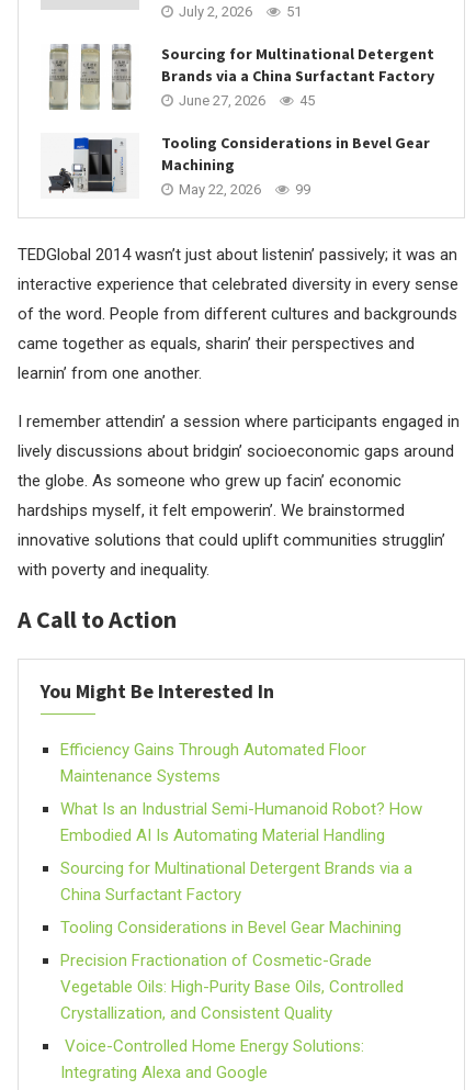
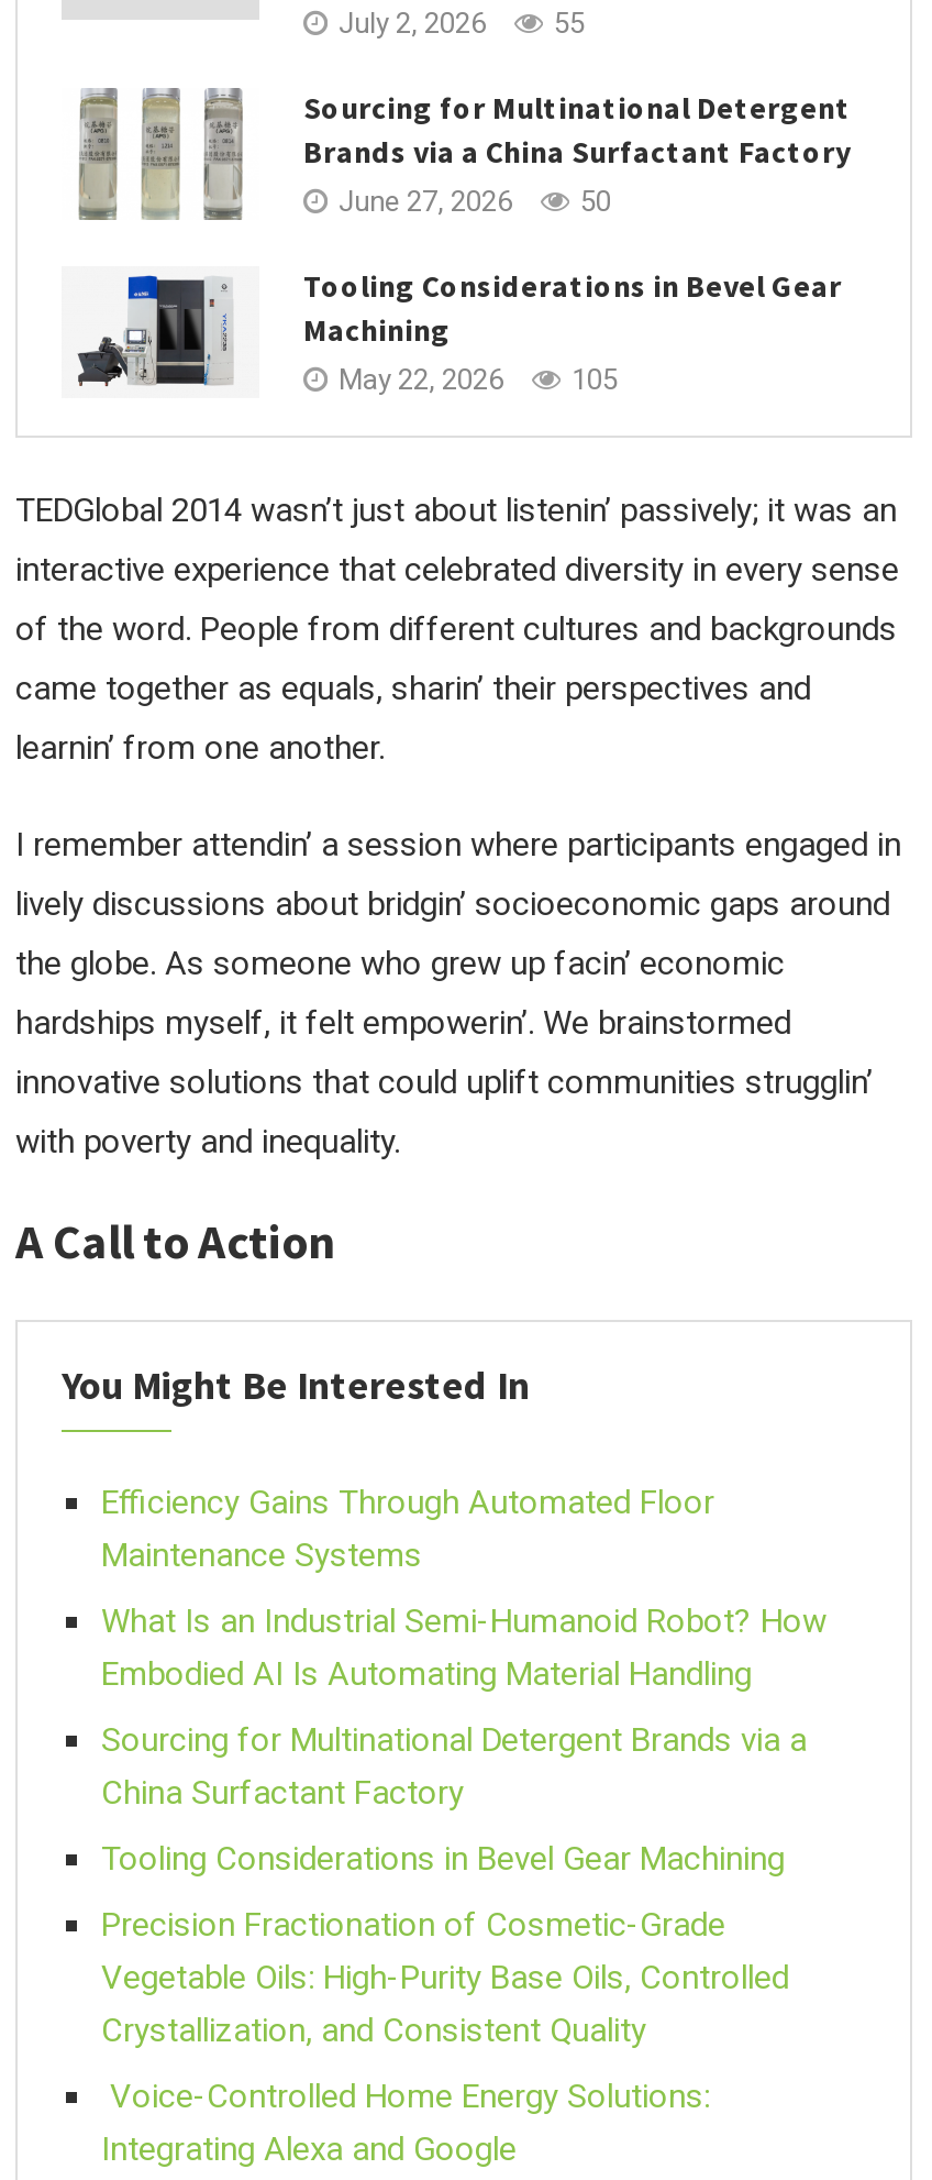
- 51
+ 55

- 45
+ 50

- 99
+ 105
